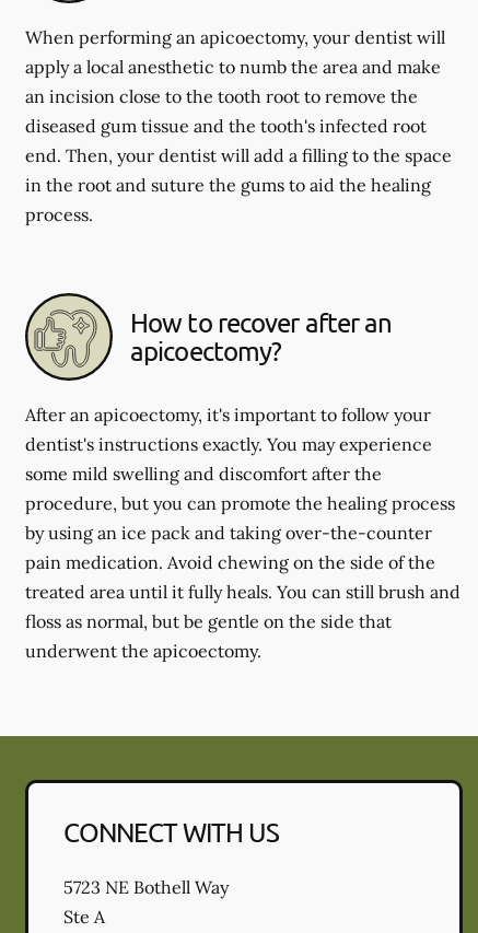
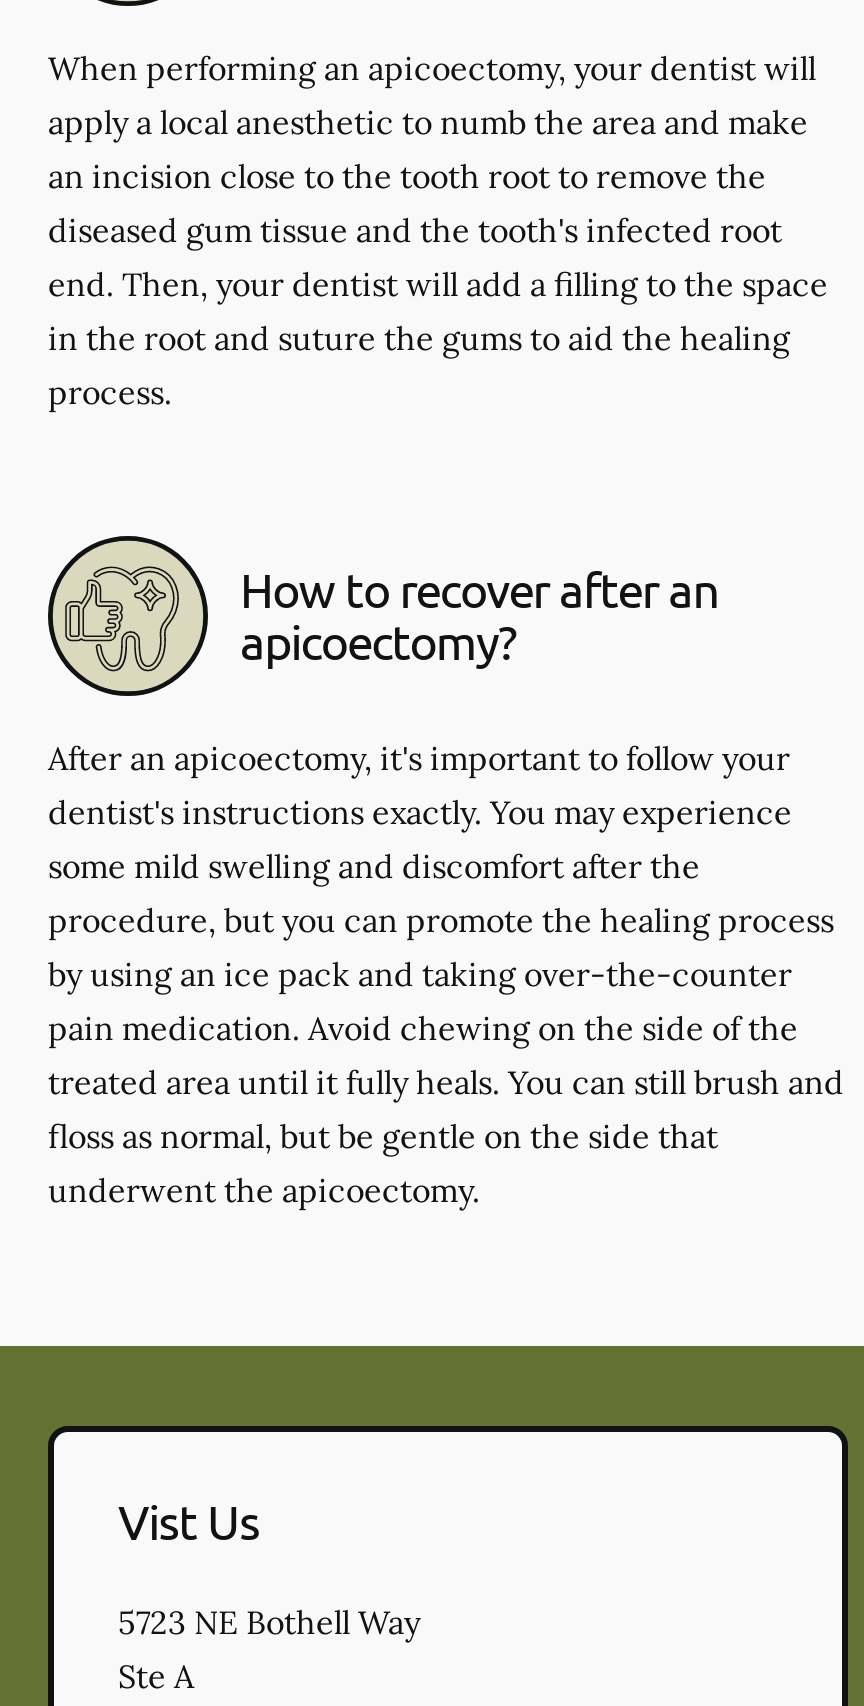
- CONNECT WITH US
+ Vist Us
